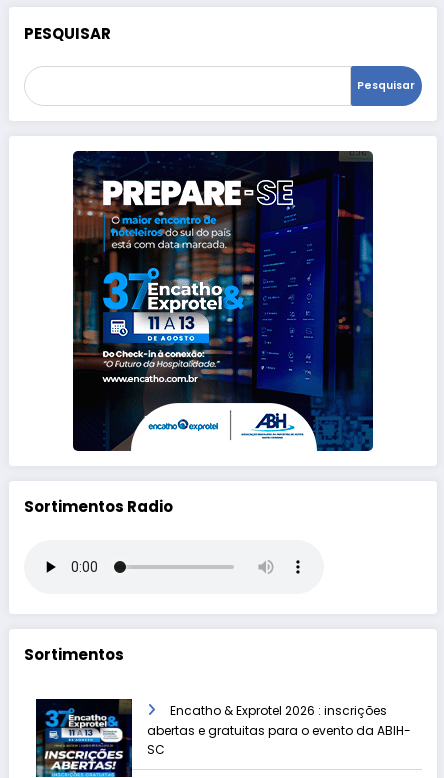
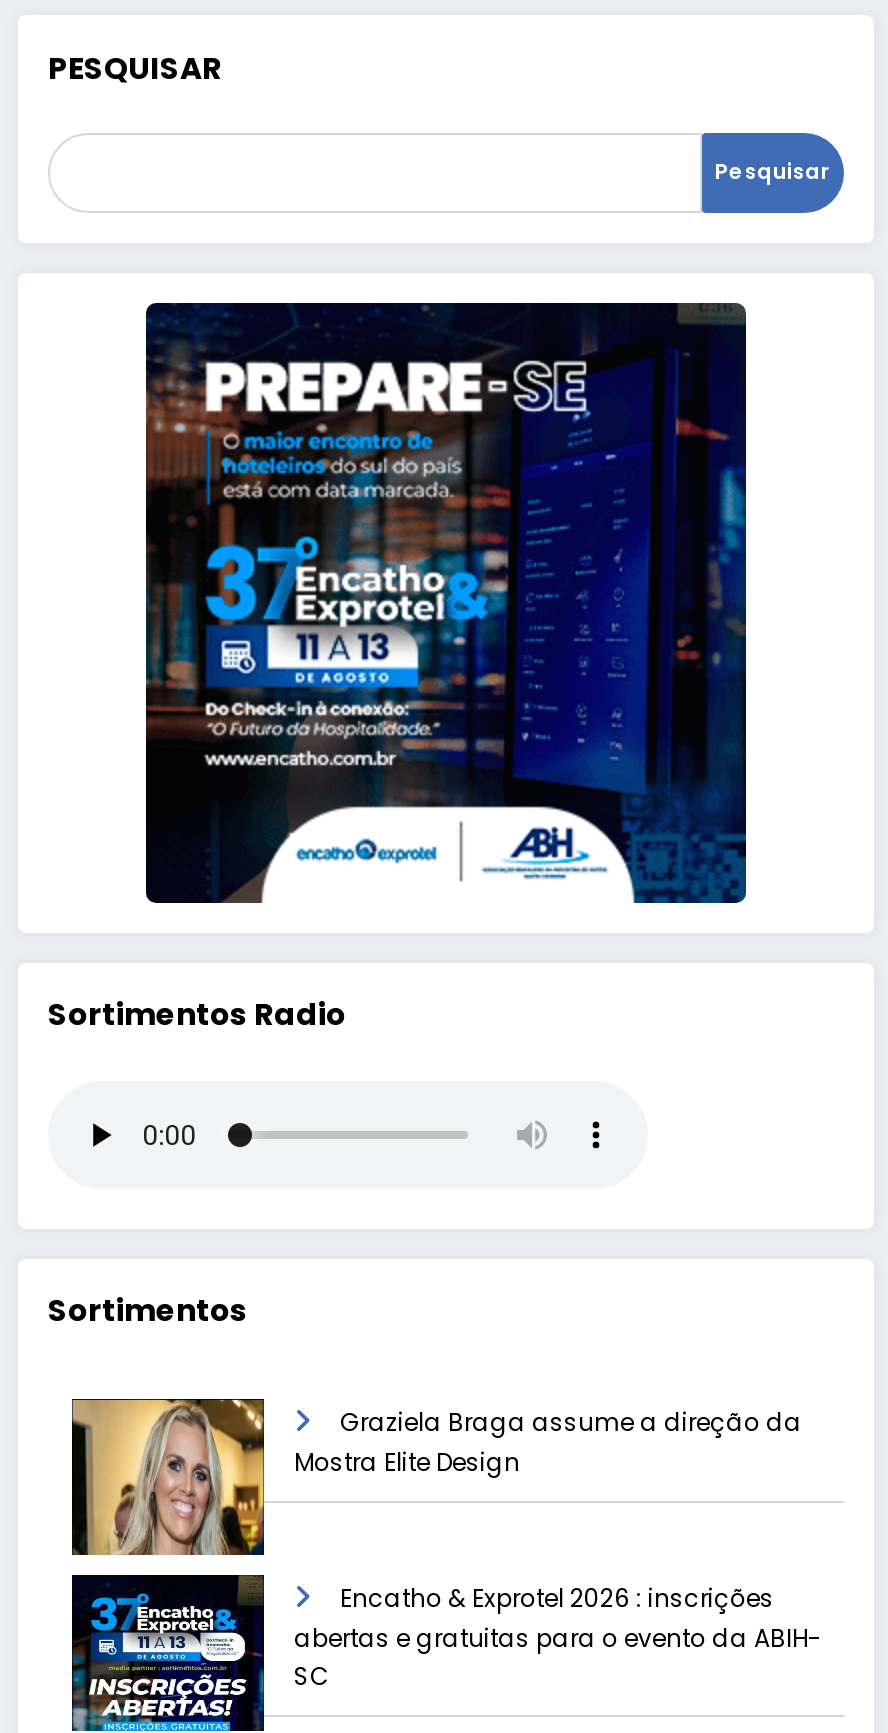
+ [image]
+ Graziela Braga assume a direção da
+ Mostra Elite Design
